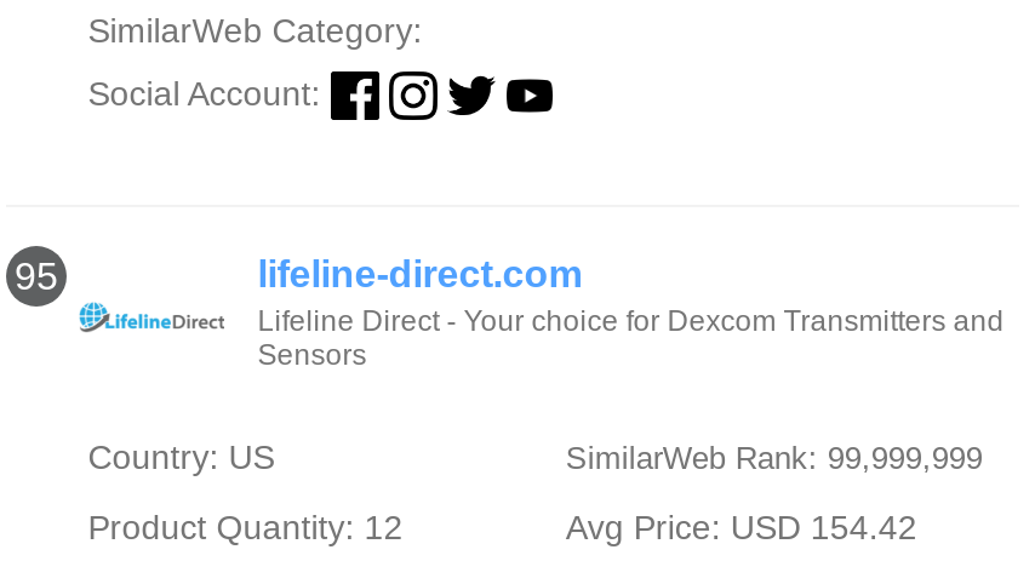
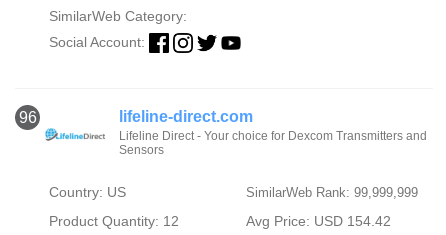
- 95
+ 96
